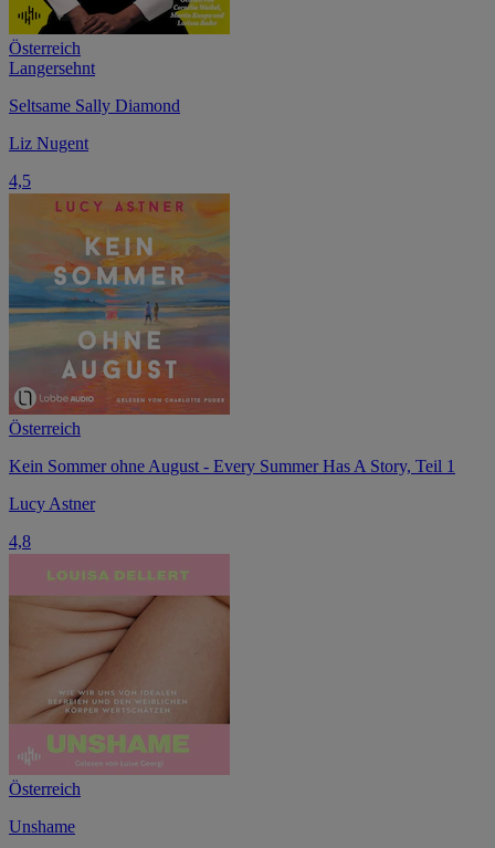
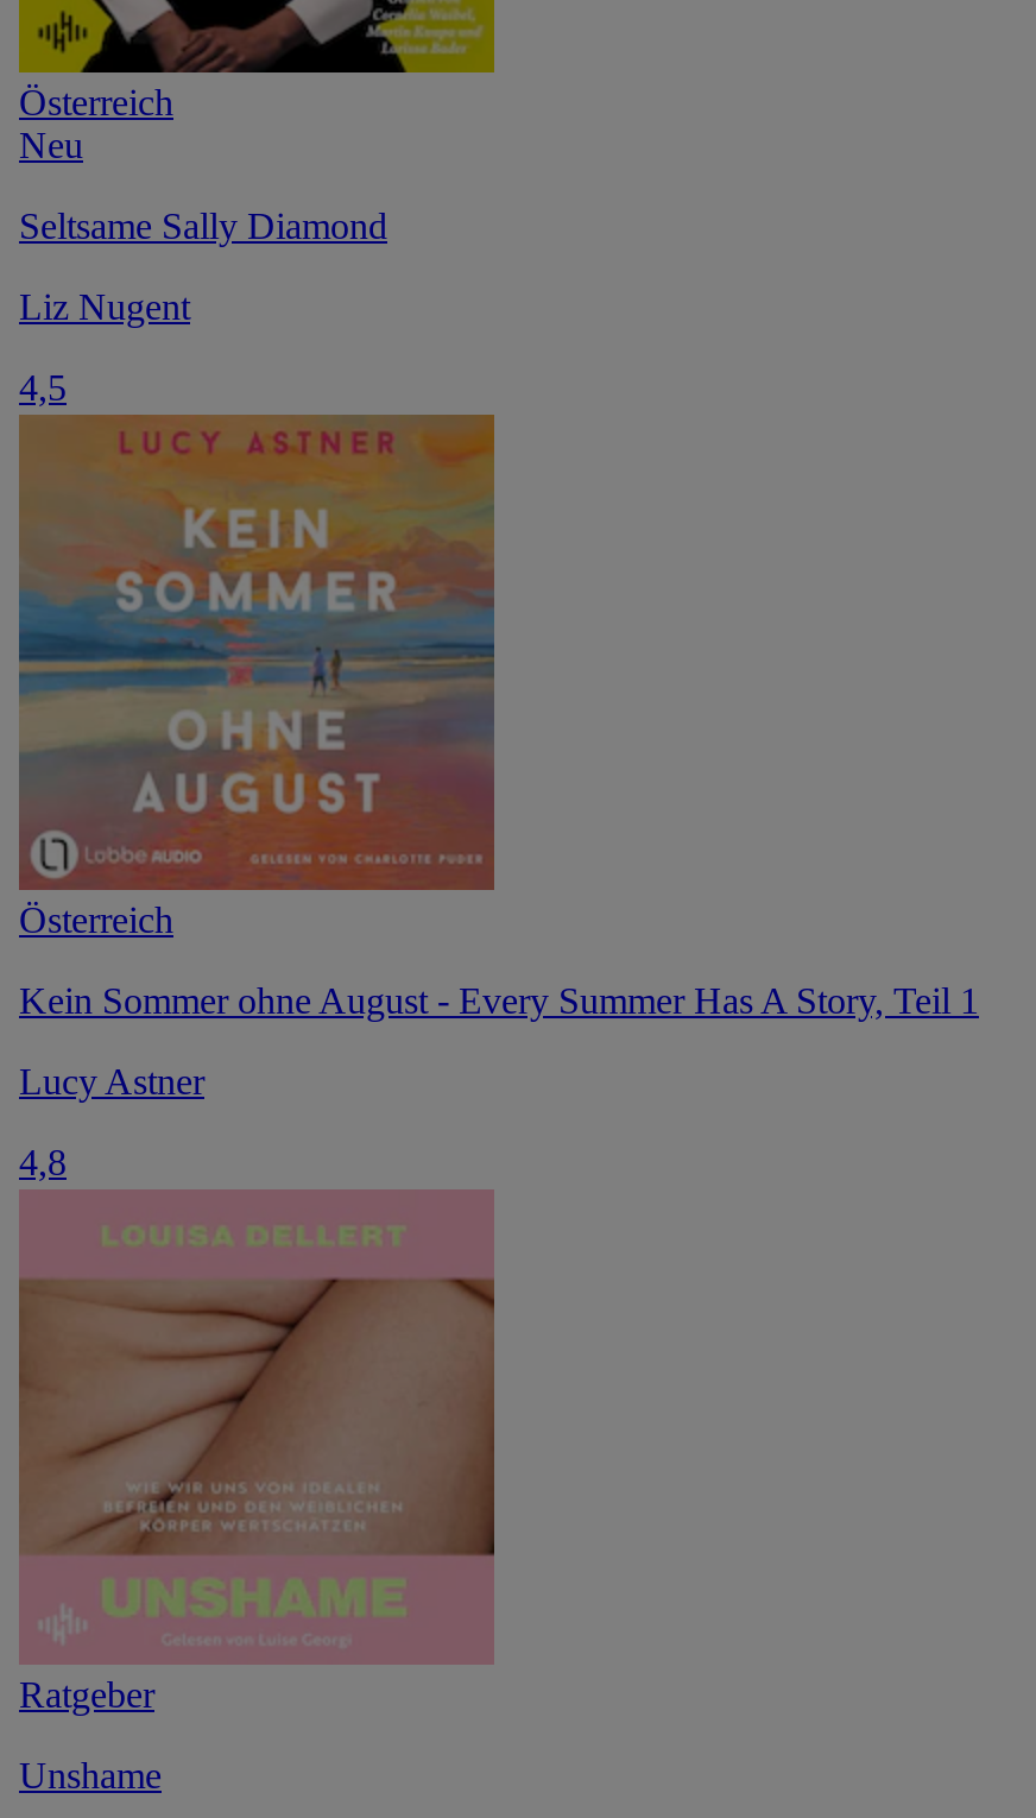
- Langersehnt
+ Neu

- Österreich
+ Ratgeber
